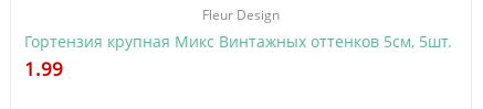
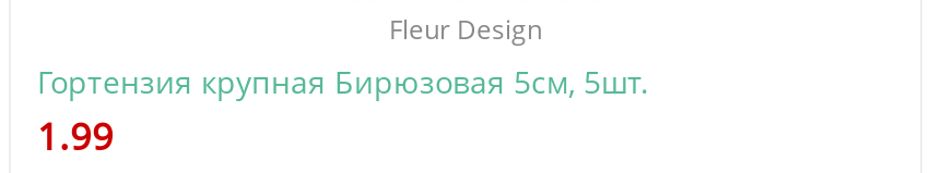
- Гортензия крупная Микс Винтажных оттенков 5см, 5шт.
+ Гортензия крупная Бирюзовая 5см, 5шт.
